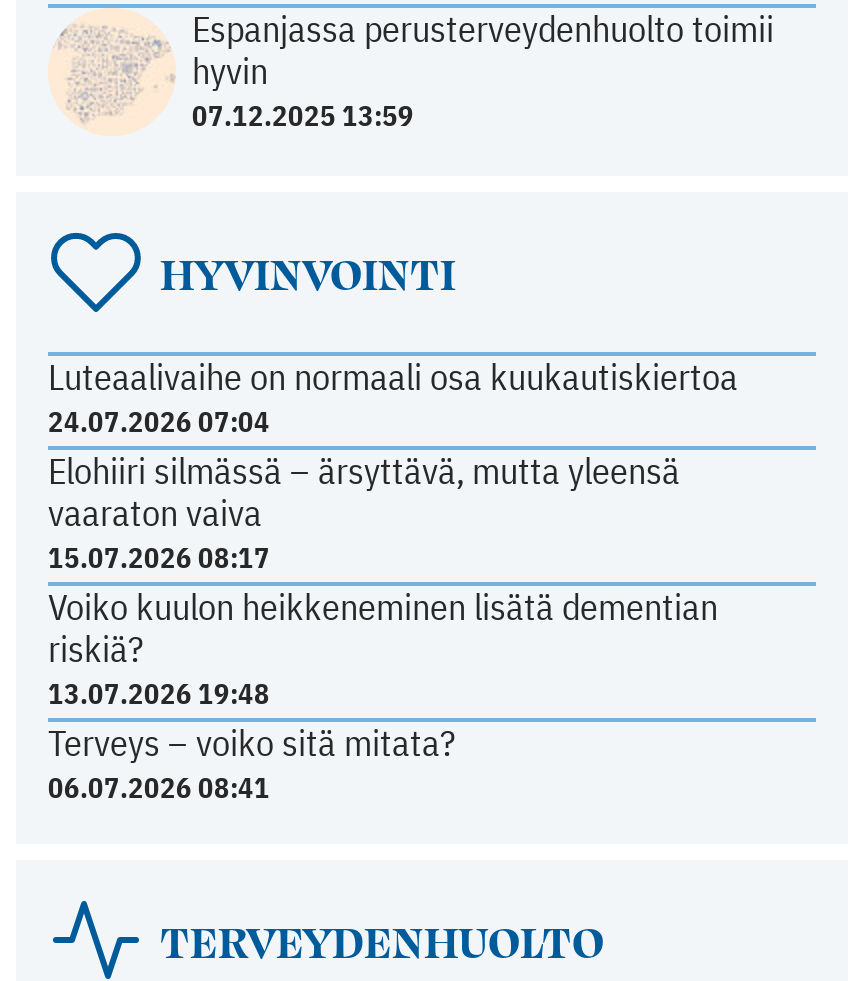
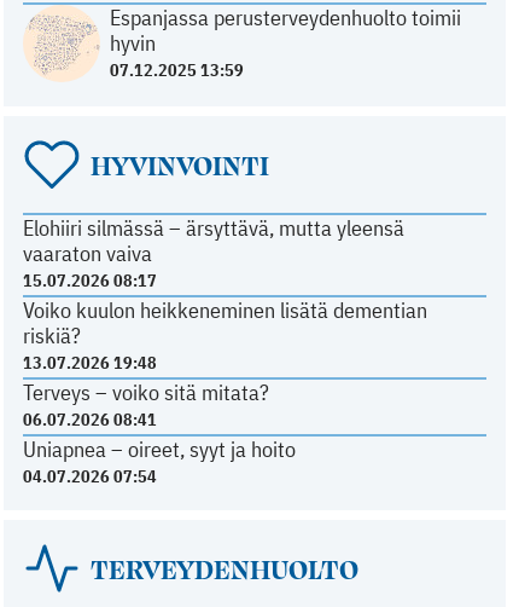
- Luteaalivaihe on normaali osa kuukautiskiertoa
- 24.07.2026 07:04

moved up: Elohiiri silmässä – ärsyttävä, mutta yleensä | vaaraton vaiva | 15.07.2026 08:17 | Voiko kuulon heikkeneminen lisätä dementian | riskiä? | 13.07.2026 19:48 | Terveys – voiko sitä mitata? | 06.07.2026 08:41

+ Uniapnea – oireet, syyt ja hoito
+ 04.07.2026 07:54
